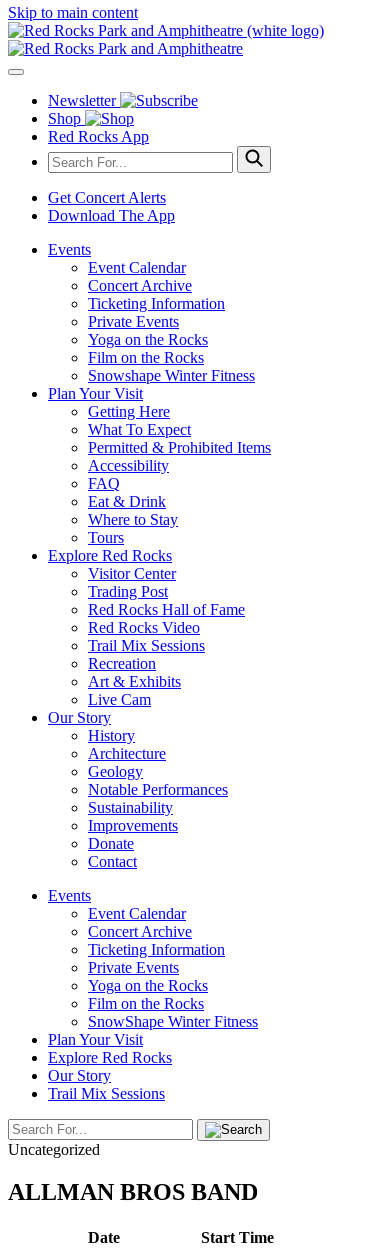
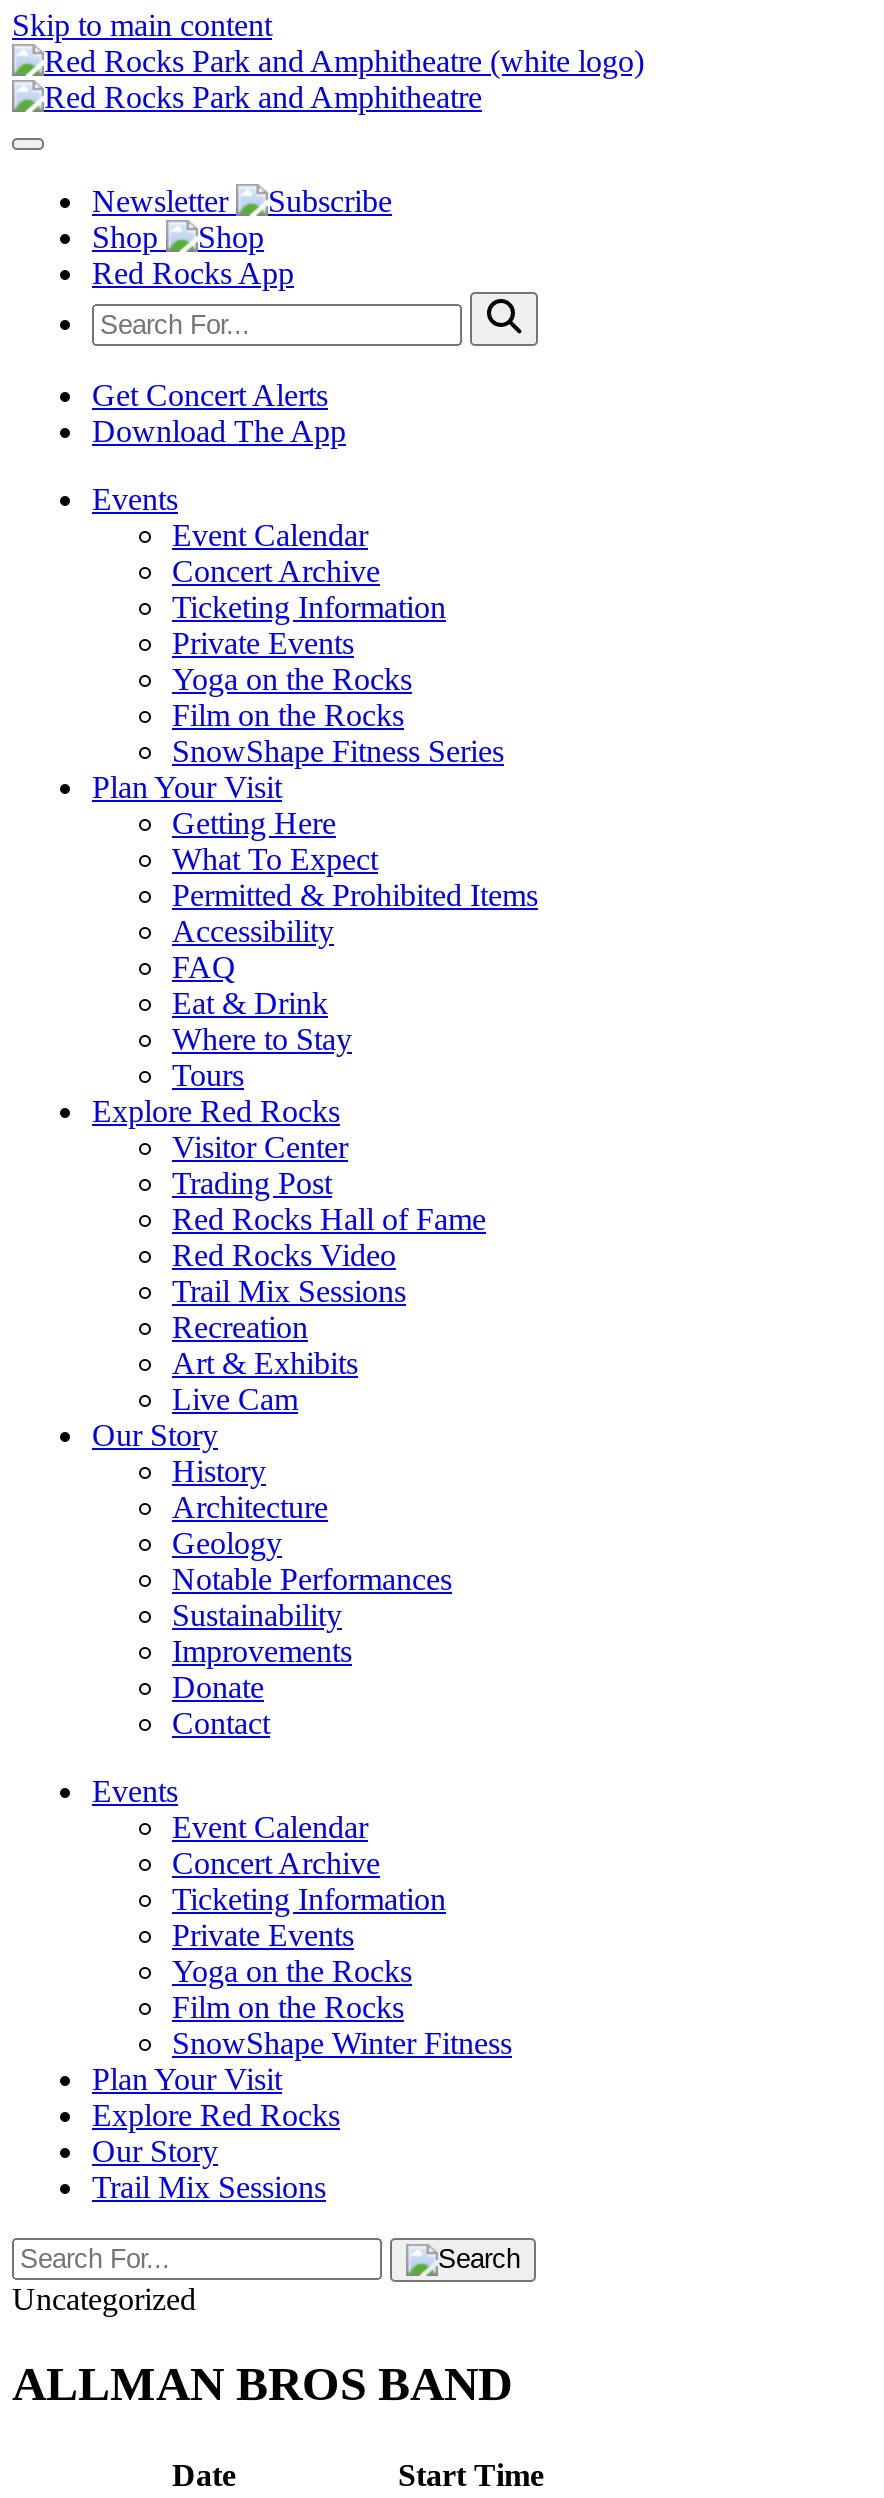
- Snowshape Winter Fitness
+ SnowShape Fitness Series
